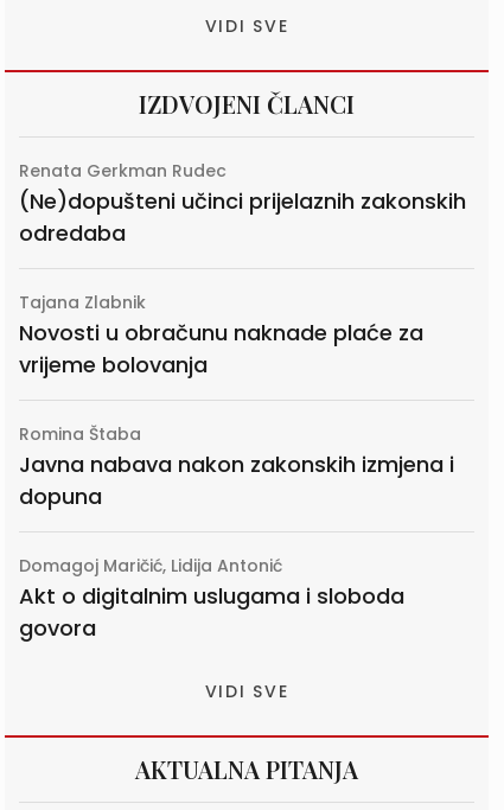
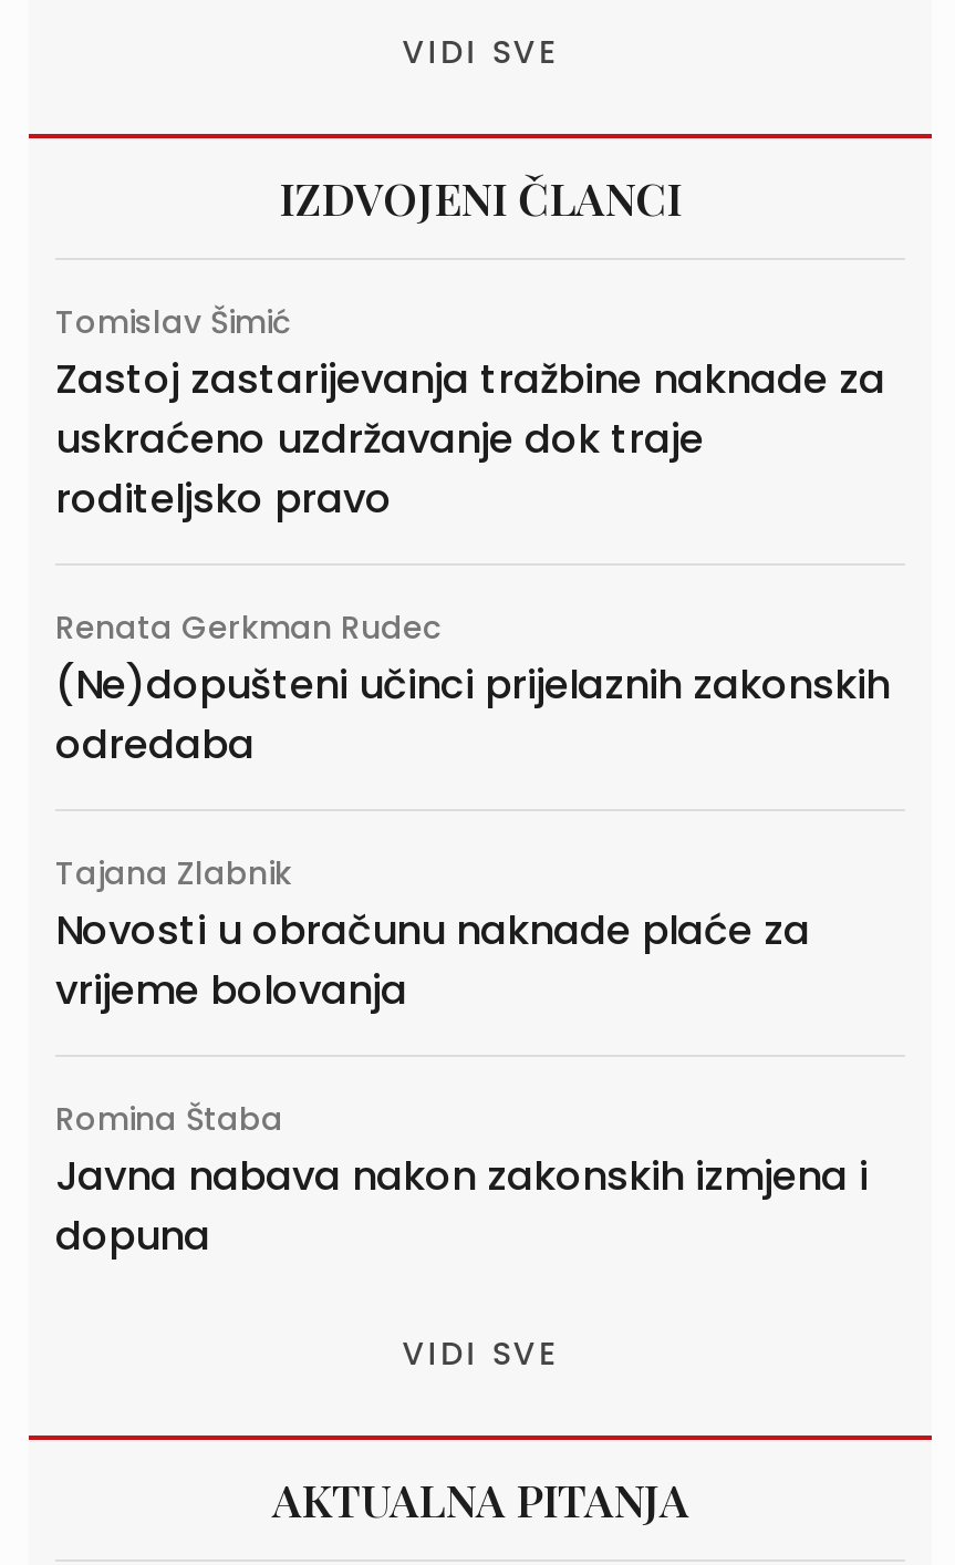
+ Tomislav Šimić
+ Zastoj zastarijevanja tražbine naknade za
+ uskraćeno uzdržavanje dok traje
+ roditeljsko pravo

moved down: Renata Gerkman Rudec | (Ne)dopušteni učinci prijelaznih zakonskih | odredaba | ... | Javna nabava nakon zakonskih izmjena i | dopuna

- Domagoj Maričić, Lidija Antonić
- Akt o digitalnim uslugama i sloboda
- govora
